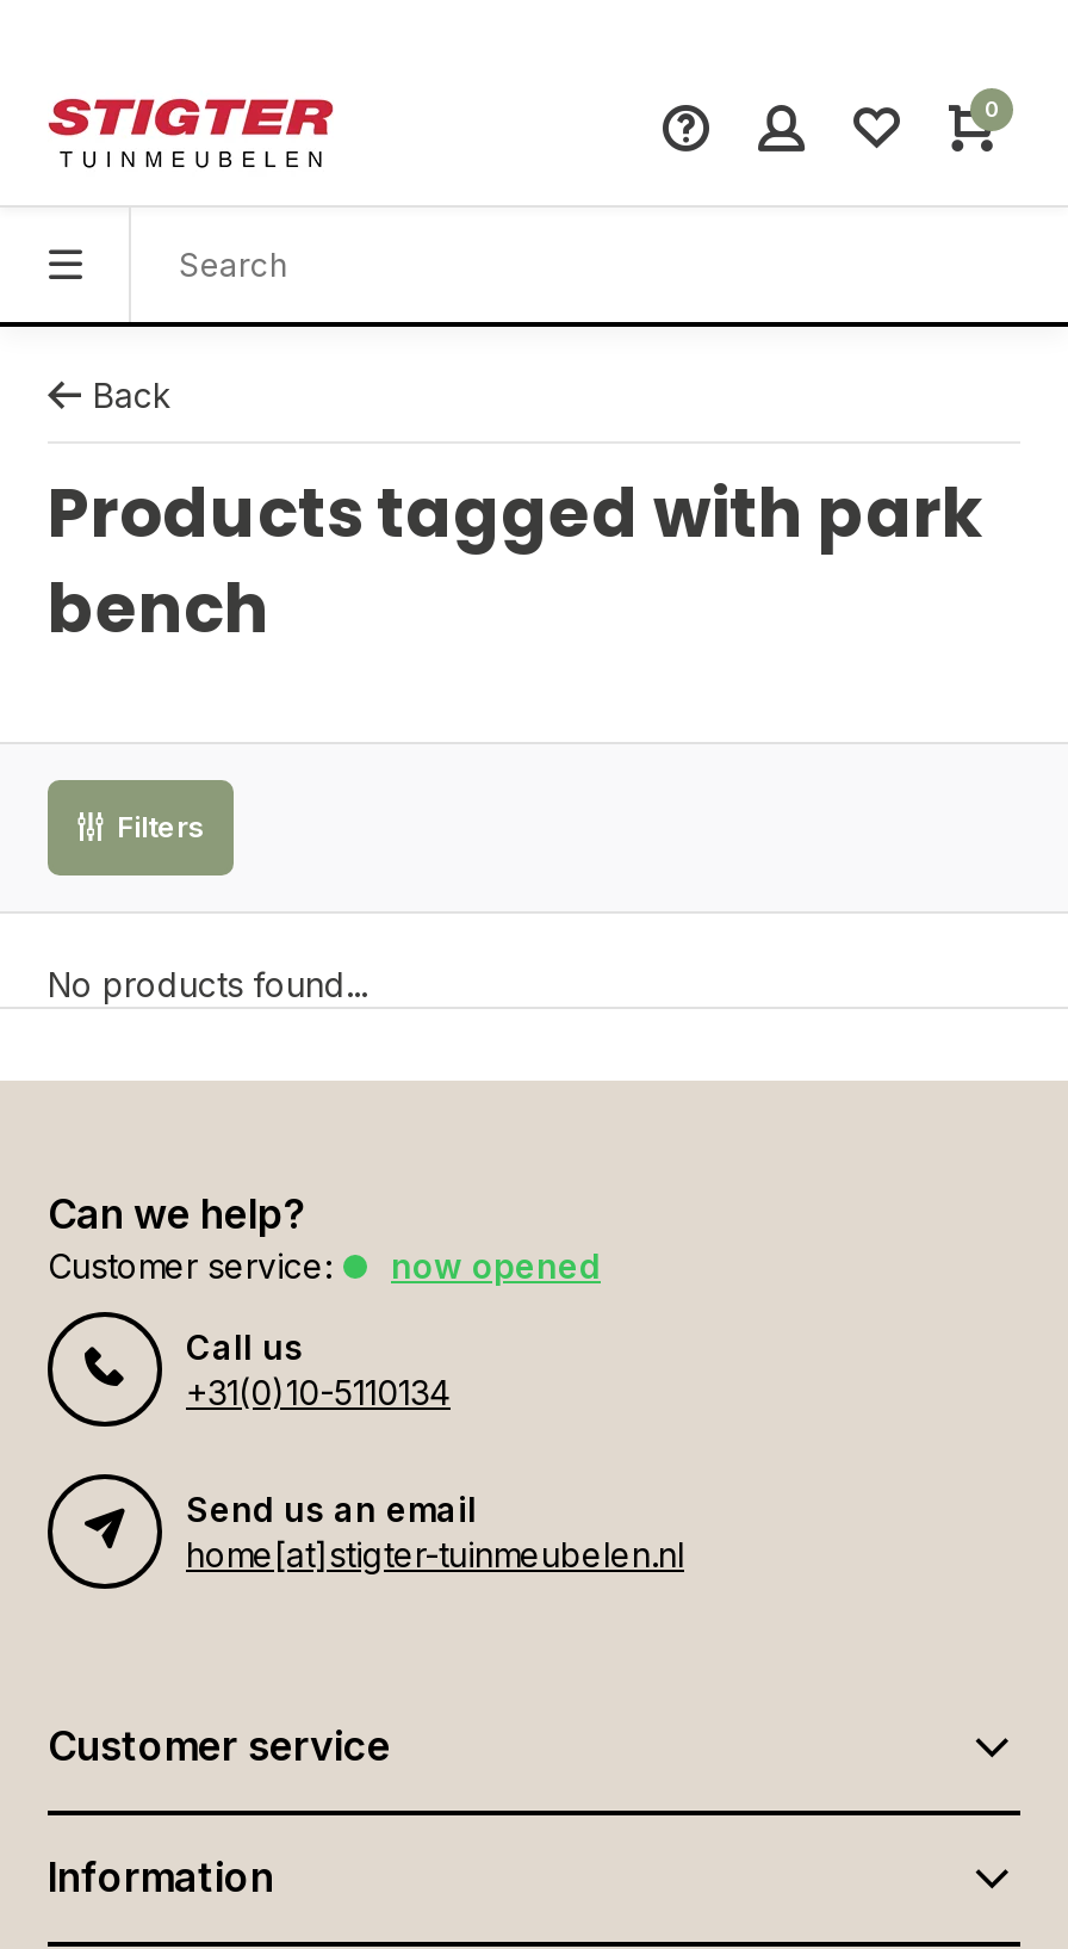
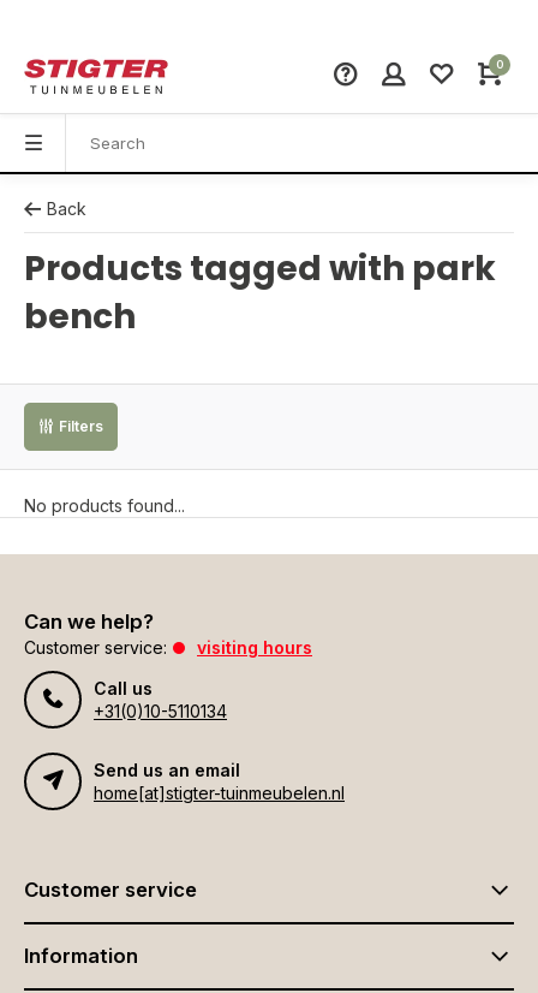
- now opened
+ visiting hours
